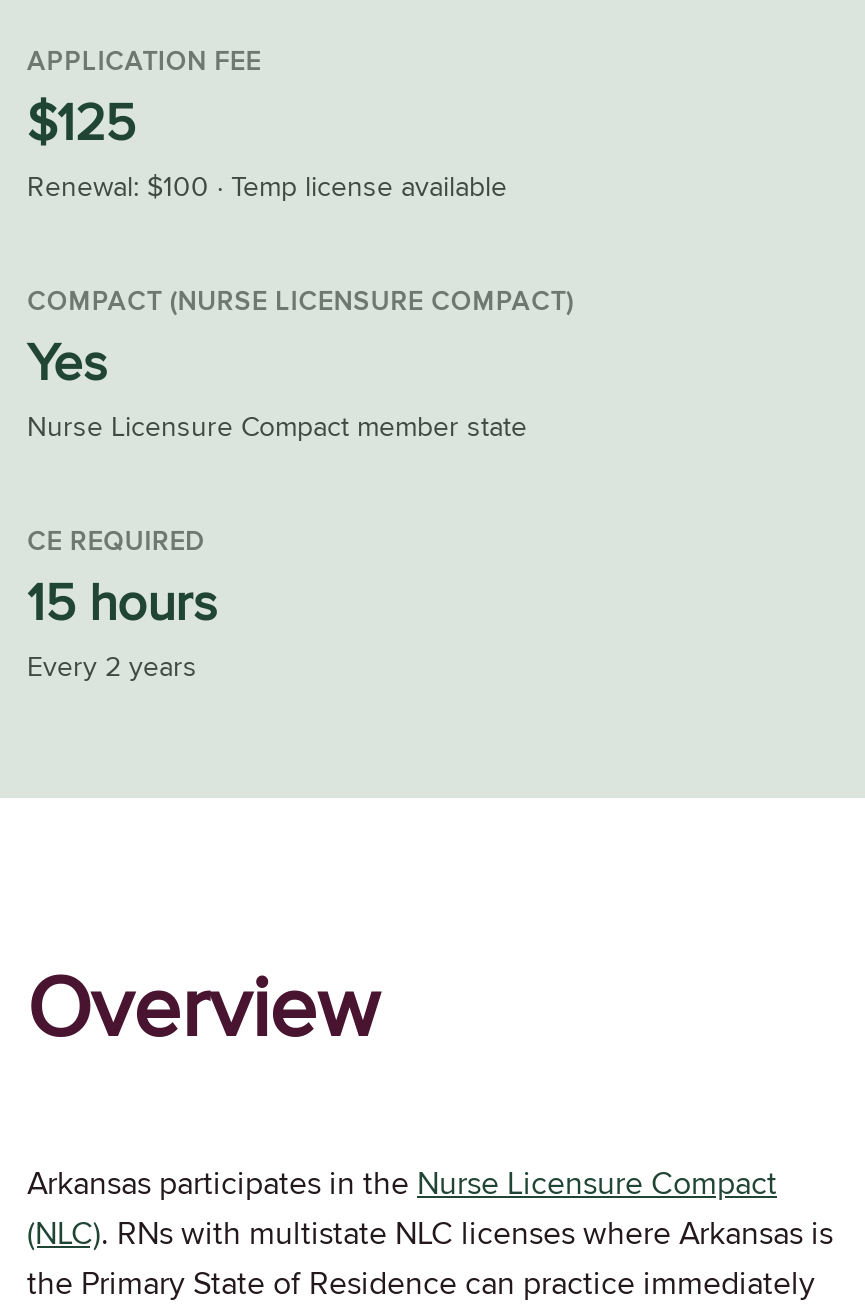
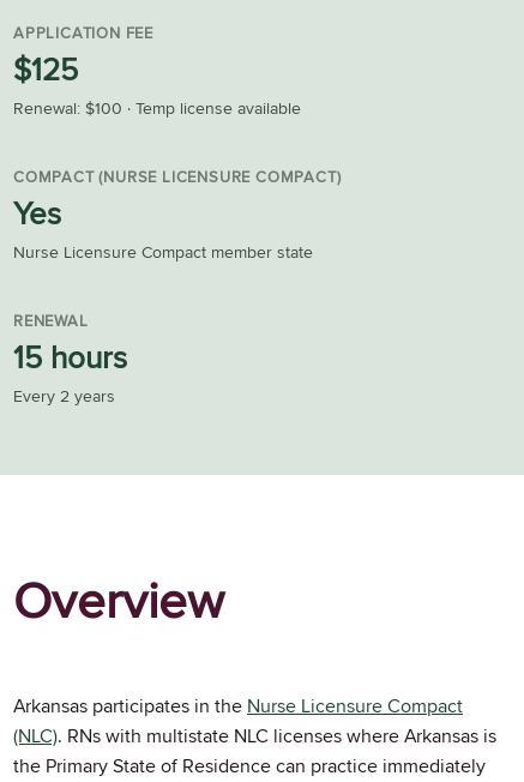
- CE REQUIRED
+ RENEWAL
